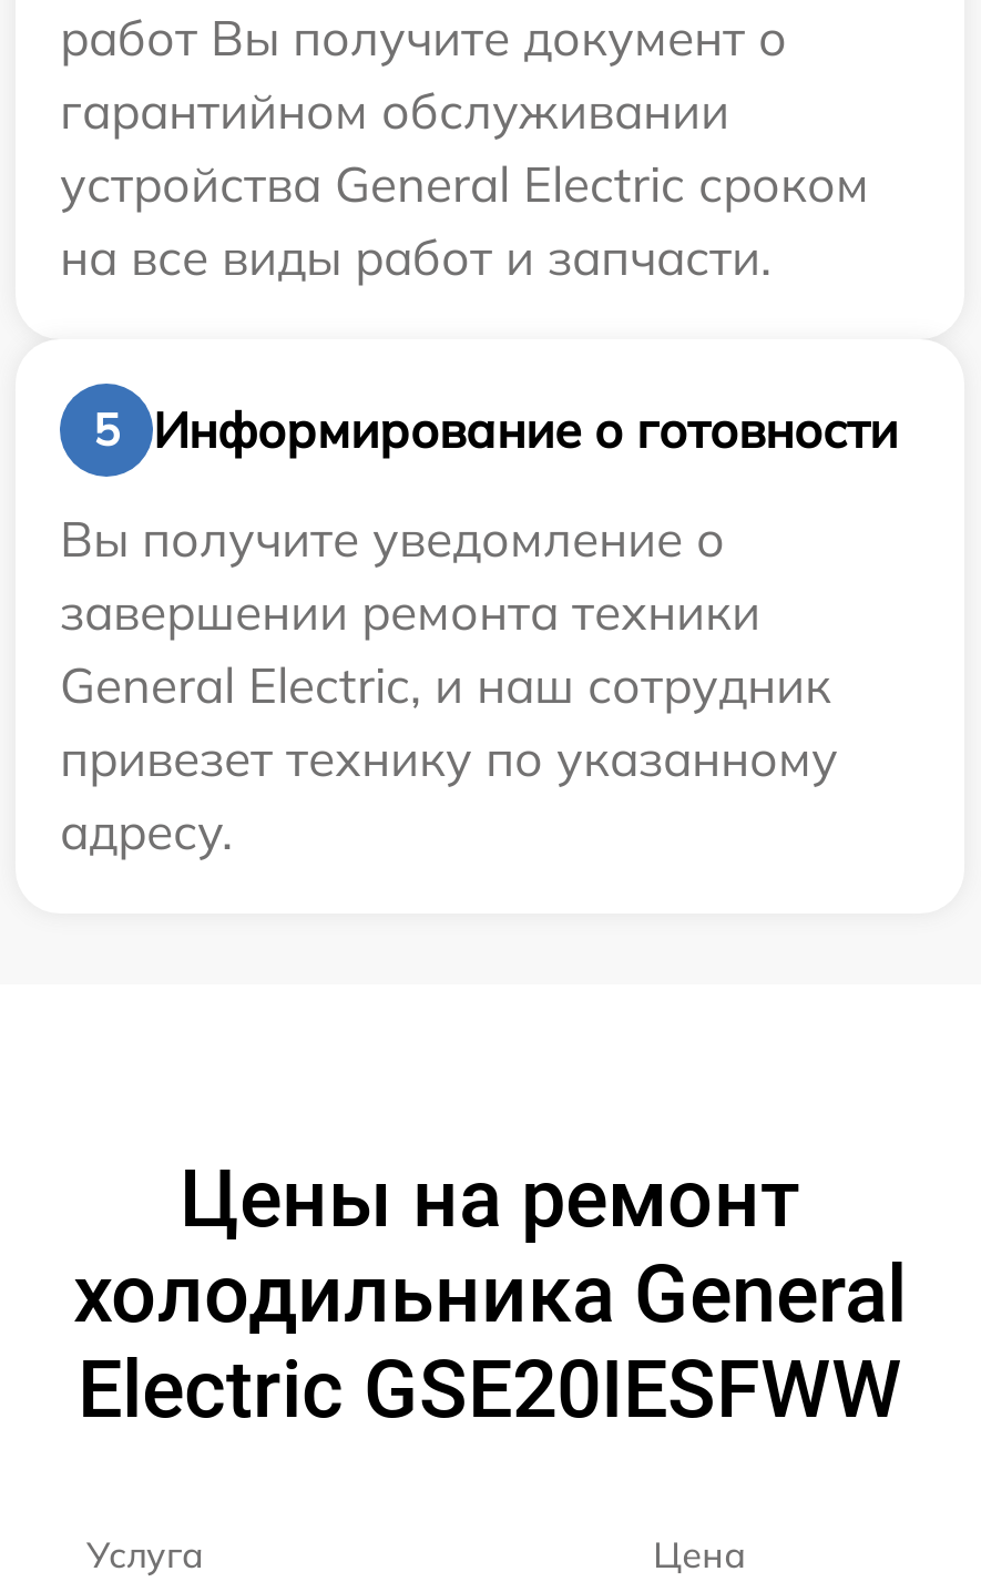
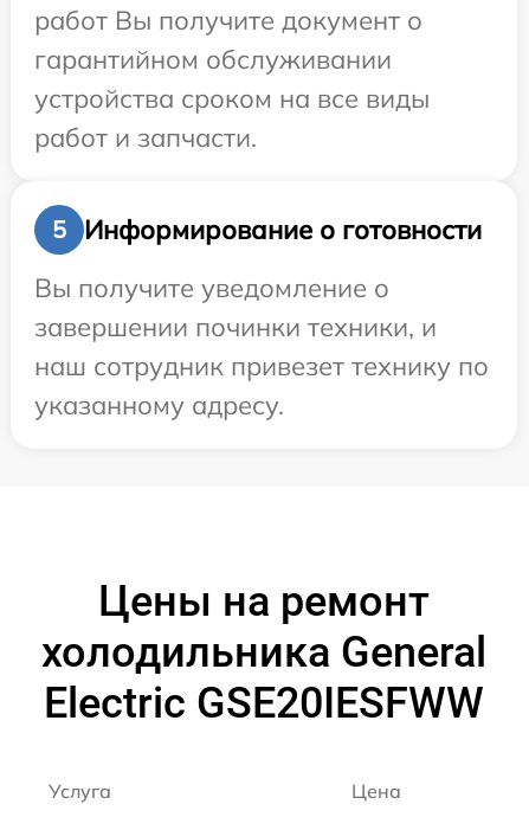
- устройства General Electric сроком
- на все виды работ и запчасти.
+ устройства сроком на все виды
+ работ и запчасти.

- завершении ремонта техники
- General Electric, и наш сотрудник
- привезет технику по указанному
- адресу.
+ завершении починки техники, и
+ наш сотрудник привезет технику по
+ указанному адресу.
